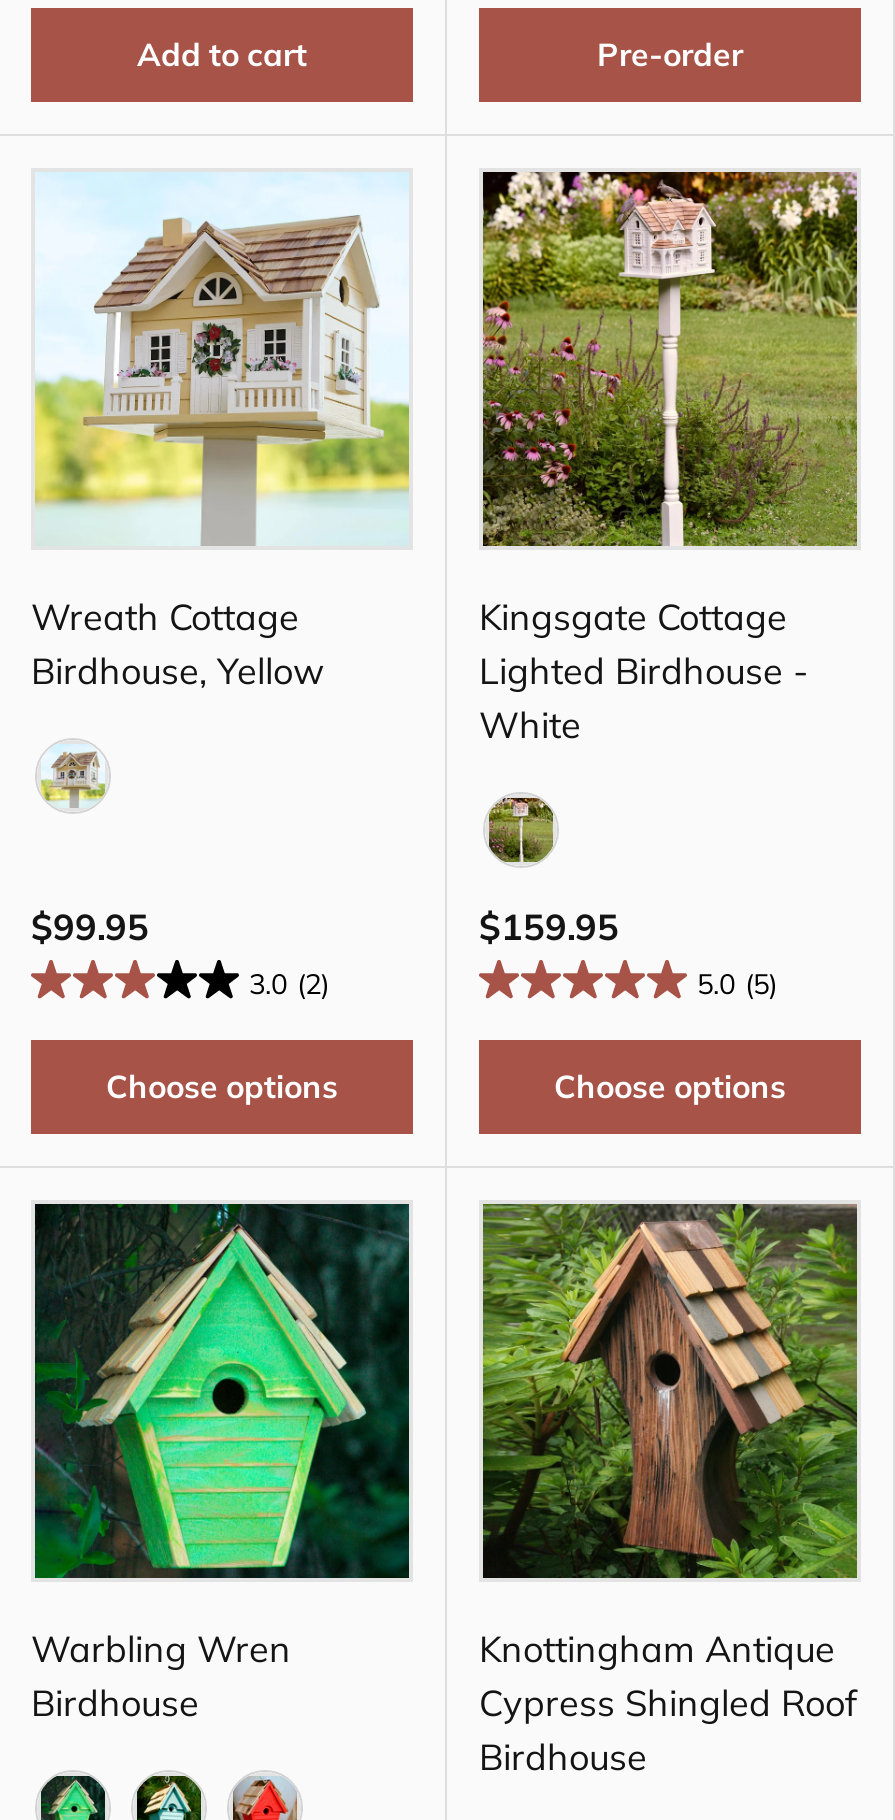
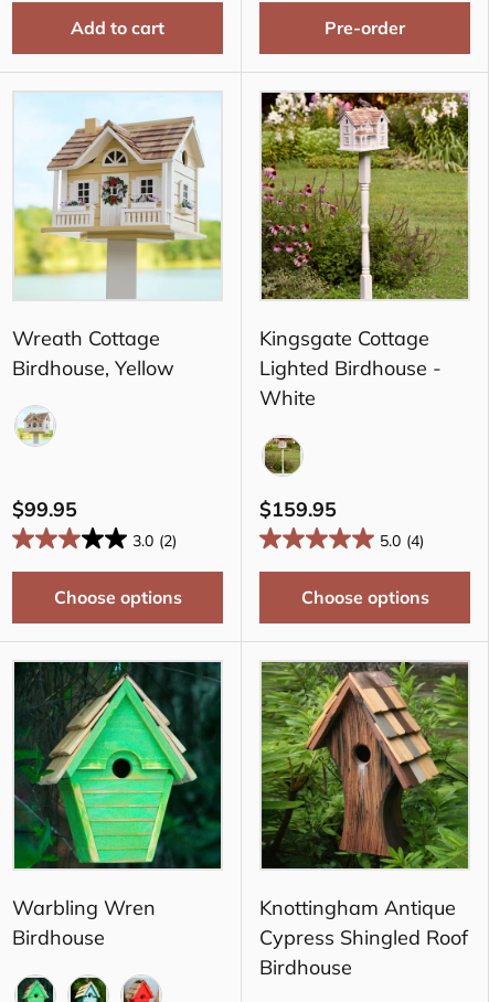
- 5.0 (5)
+ 5.0 (4)
